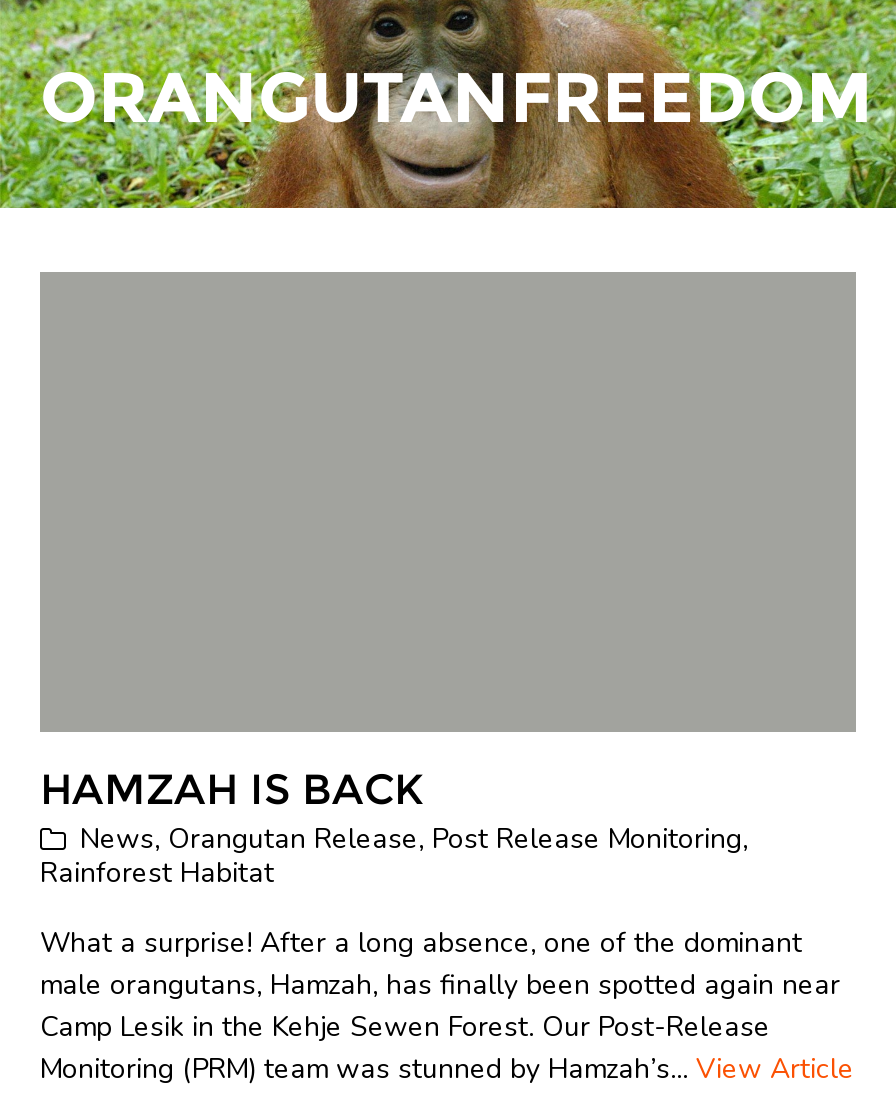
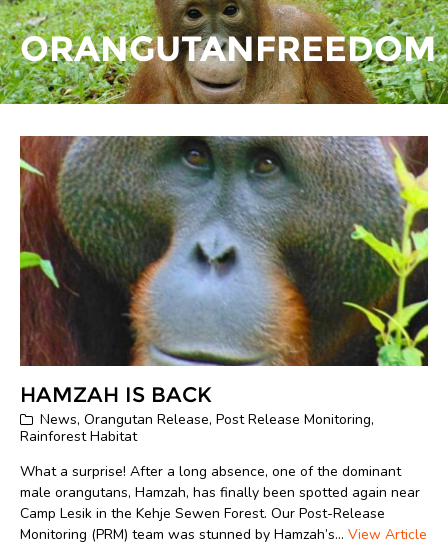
+ [image]
